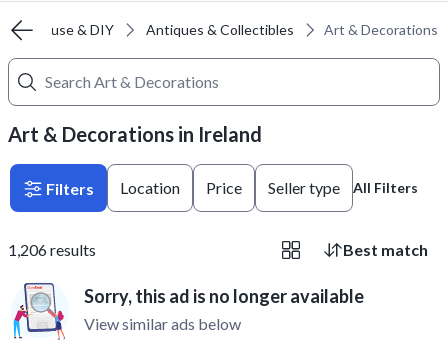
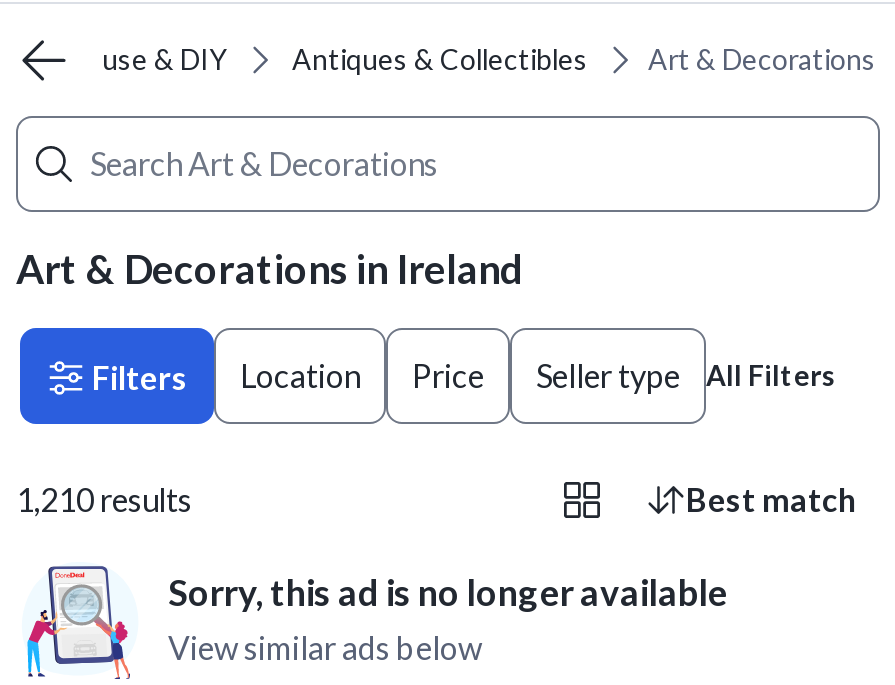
- 1,206 results
+ 1,210 results
